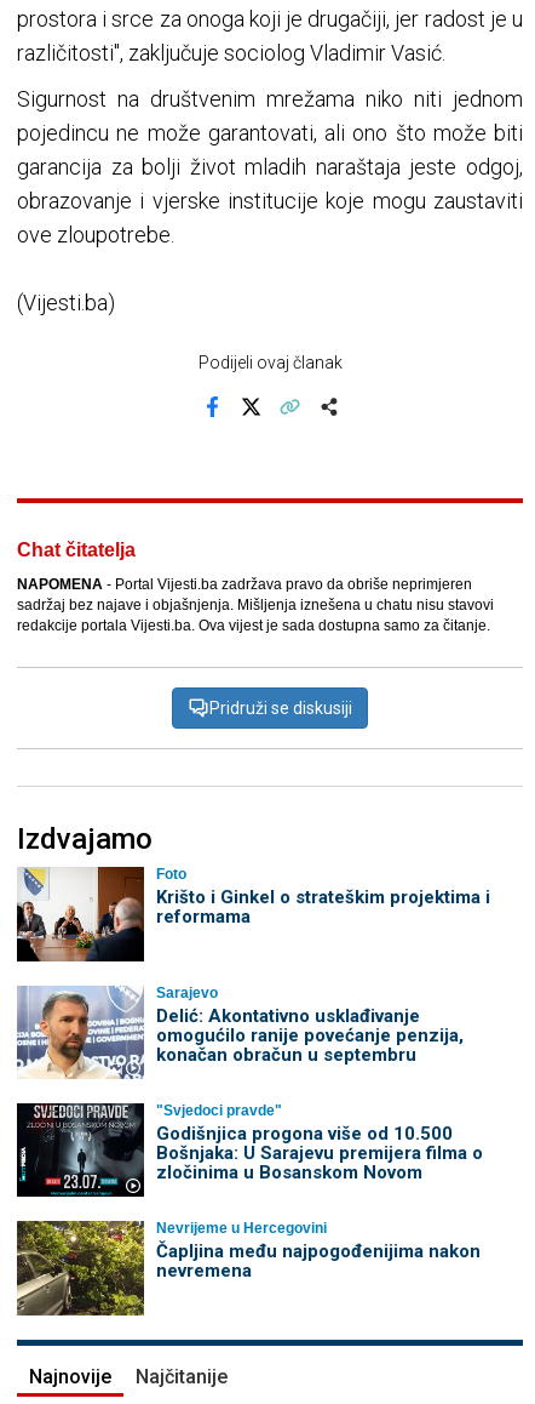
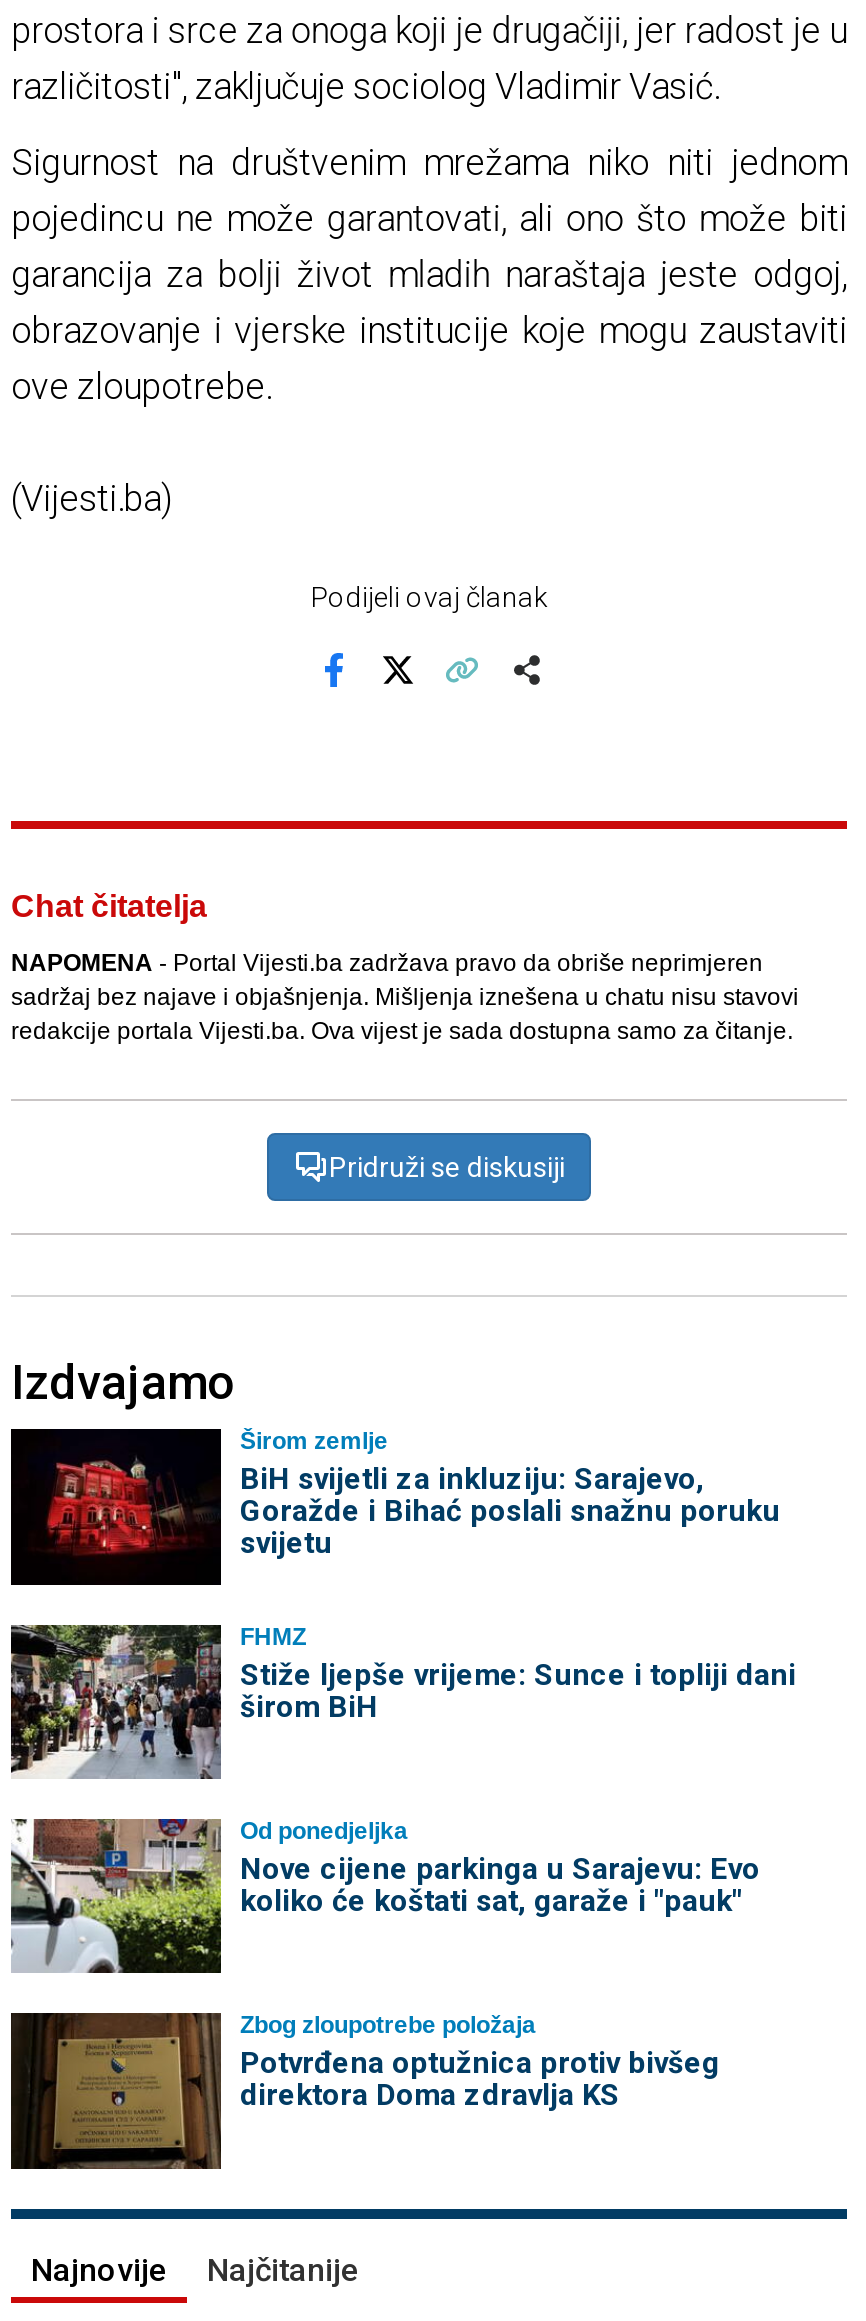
- [image]
- Foto
- Krišto i Ginkel o strateškim projektima i
- reformama
+ [image]
+ Širom zemlje
+ BiH svijetli za inkluziju: Sarajevo,
+ Goražde i Bihać poslali snažnu poruku
+ svijetu

- [image]
- Sarajevo
- Delić: Akontativno usklađivanje
- omogućilo ranije povećanje penzija,
- konačan obračun u septembru
+ [image]
+ FHMZ
+ Stiže ljepše vrijeme: Sunce i topliji dani
+ širom BiH

- [image]
- "Svjedoci pravde"
- Godišnjica progona više od 10.500
- Bošnjaka: U Sarajevu premijera filma o
- zločinima u Bosanskom Novom
+ [image]
+ Od ponedjeljka
+ Nove cijene parkinga u Sarajevu: Evo
+ koliko će koštati sat, garaže i "pauk"

- [image]
- Nevrijeme u Hercegovini
- Čapljina među najpogođenijima nakon
- nevremena
+ [image]
+ Zbog zloupotrebe položaja
+ Potvrđena optužnica protiv bivšeg
+ direktora Doma zdravlja KS
